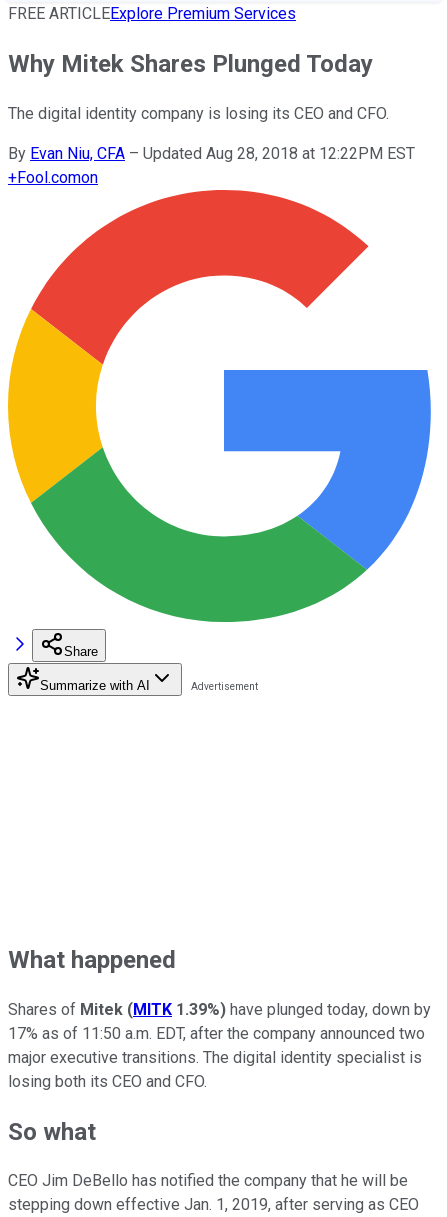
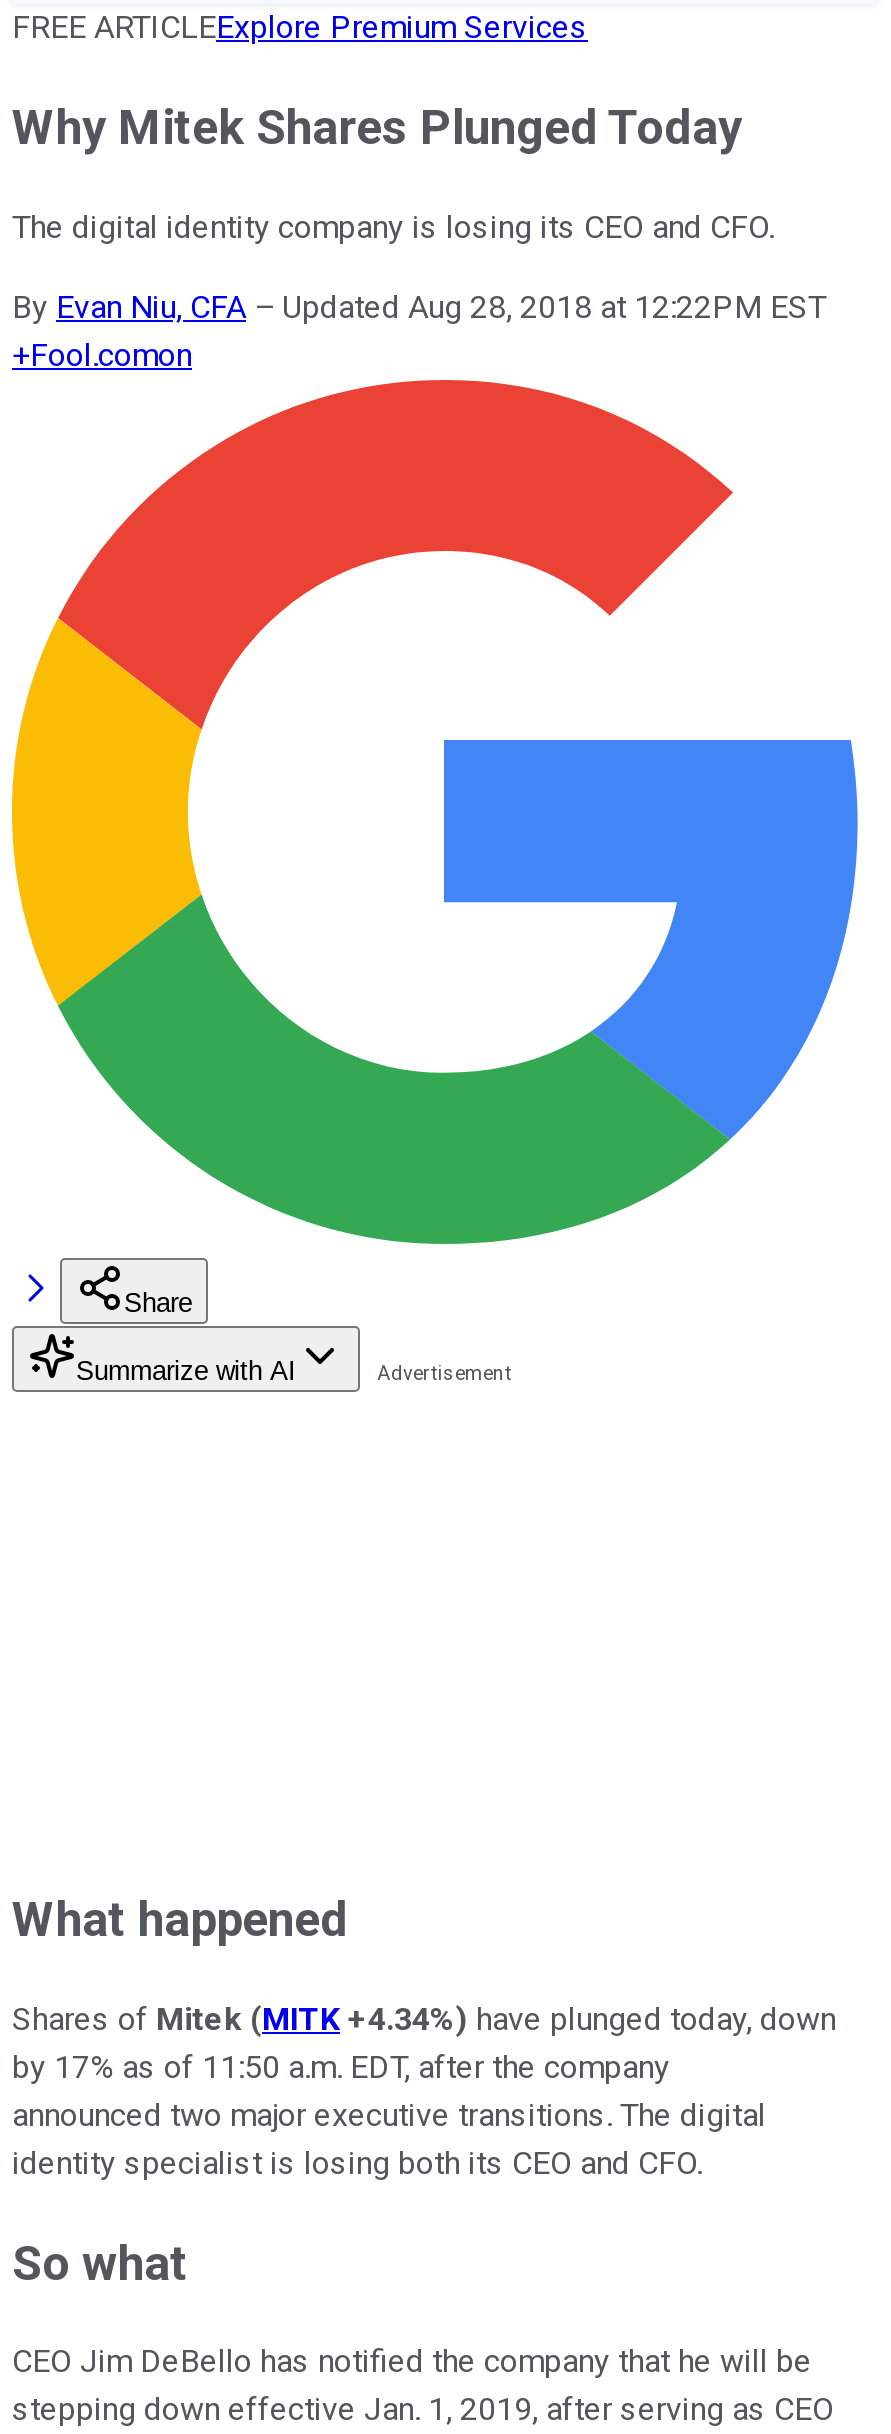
- Shares of Mitek (MITK 1.39%) have plunged today, down by
- 17% as of 11:50 a.m. EDT, after the company announced two
- major executive transitions. The digital identity specialist is
- losing both its CEO and CFO.
+ Shares of Mitek (MITK +4.34%) have plunged today, down
+ by 17% as of 11:50 a.m. EDT, after the company
+ announced two major executive transitions. The digital
+ identity specialist is losing both its CEO and CFO.
